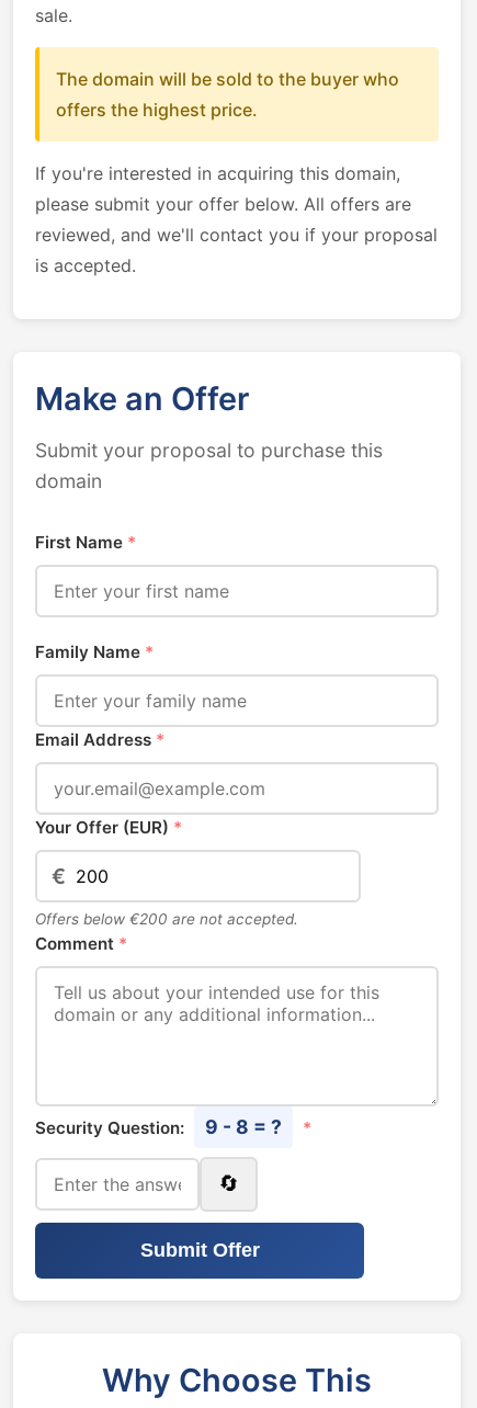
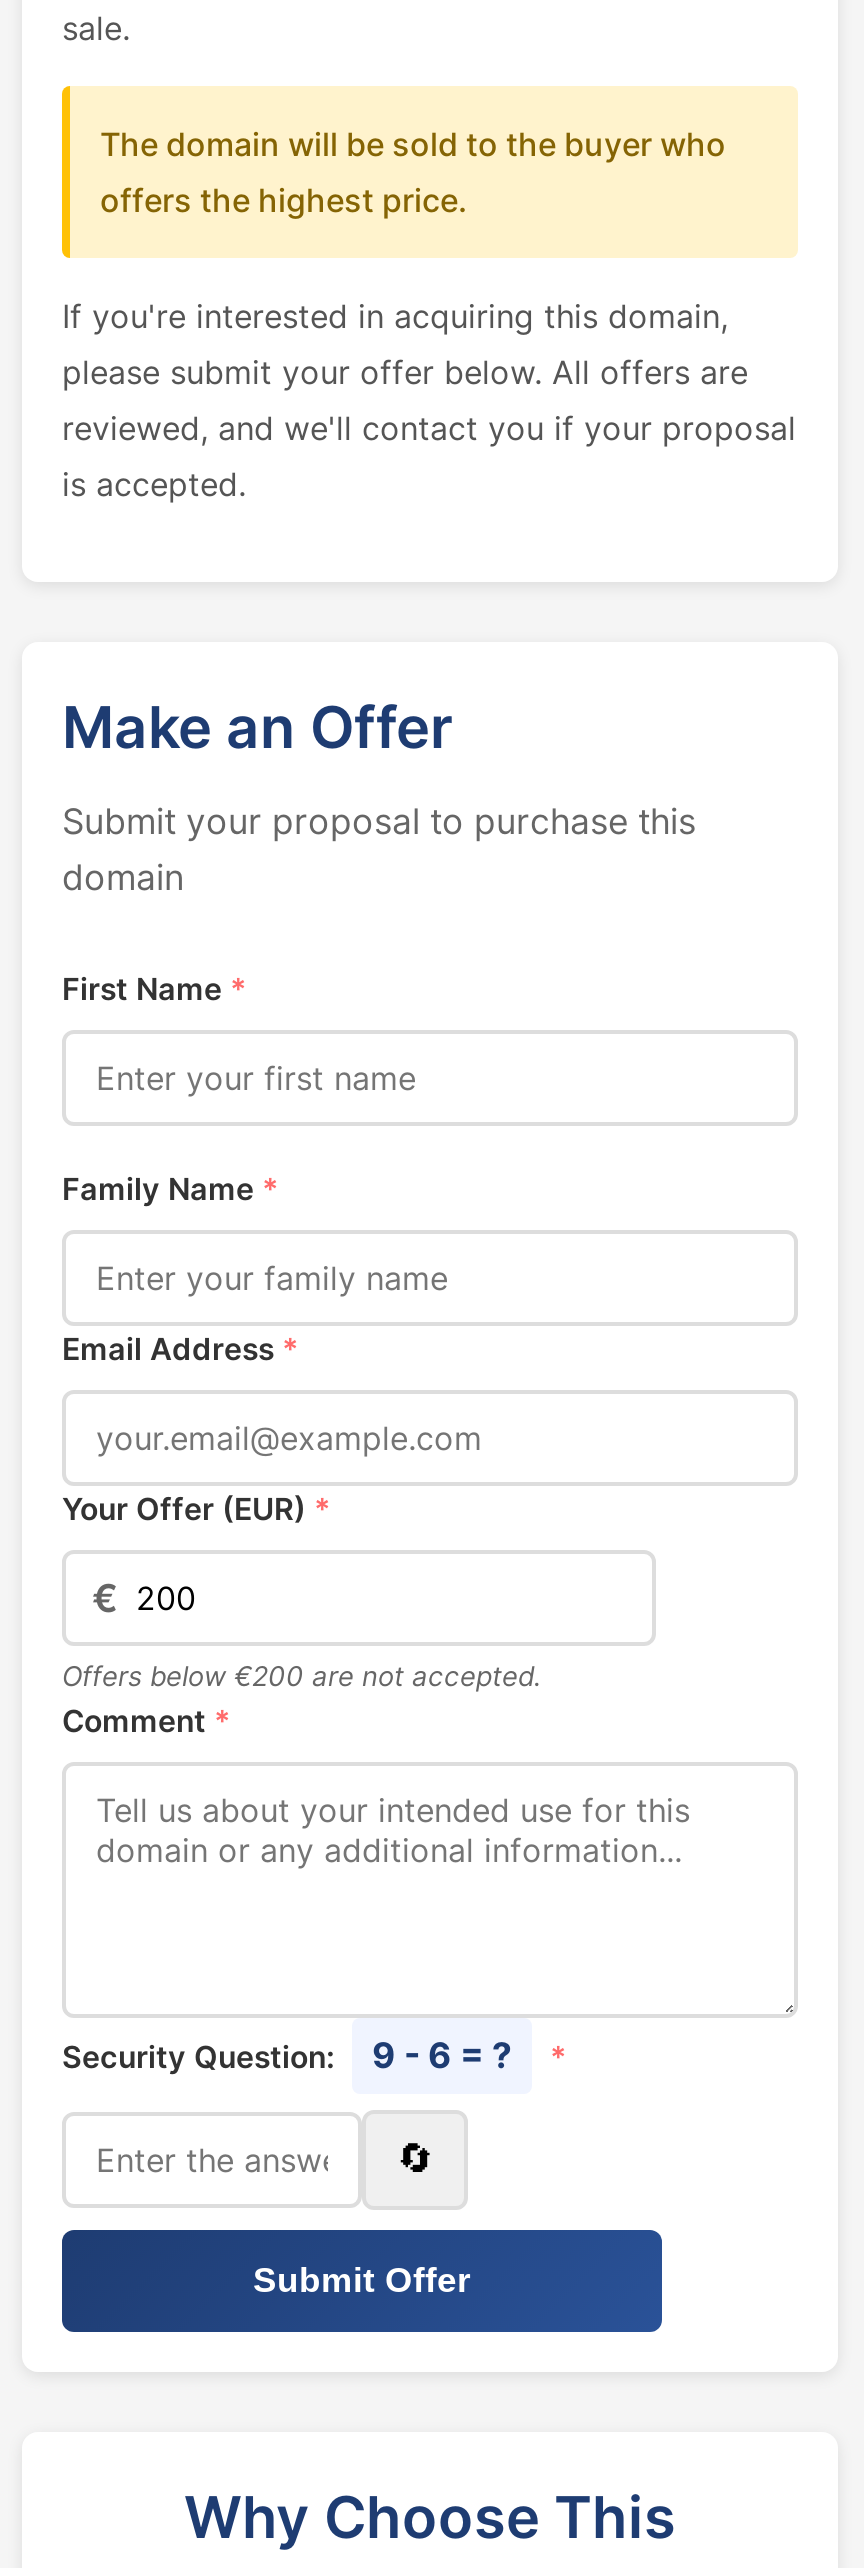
- 9 - 8 = ?
+ 9 - 6 = ?
